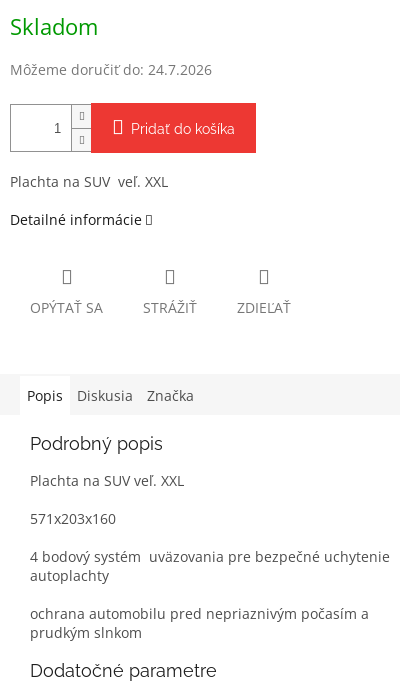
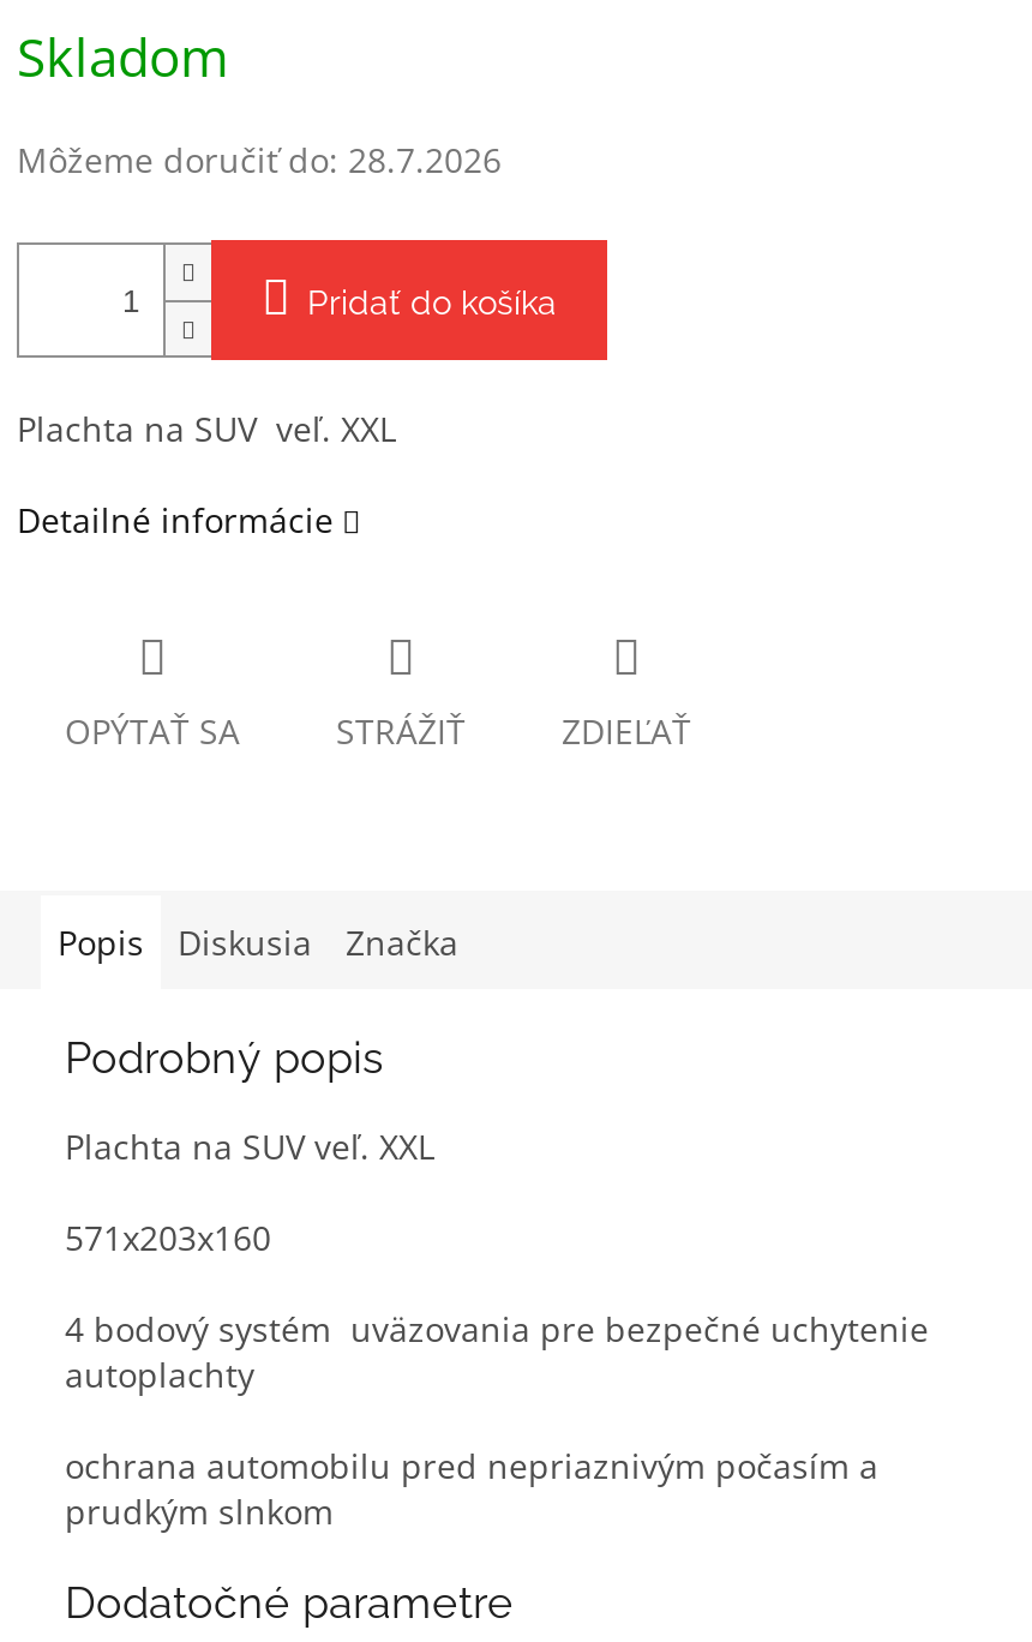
- Môžeme doručiť do: 24.7.2026
+ Môžeme doručiť do: 28.7.2026
